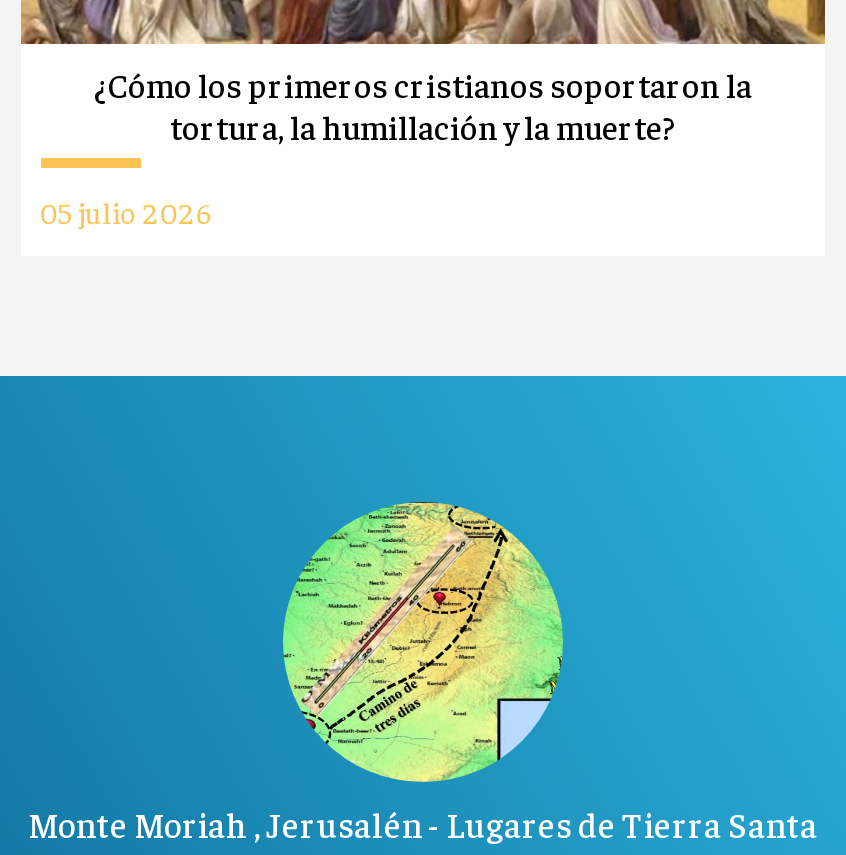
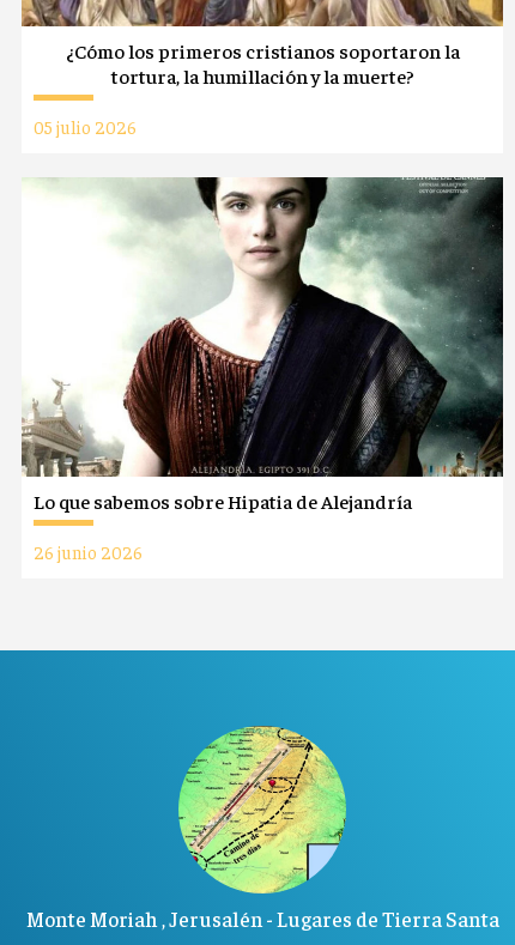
+ [image]
+ Lo que sabemos sobre Hipatia de Alejandría
+ 26 junio 2026
